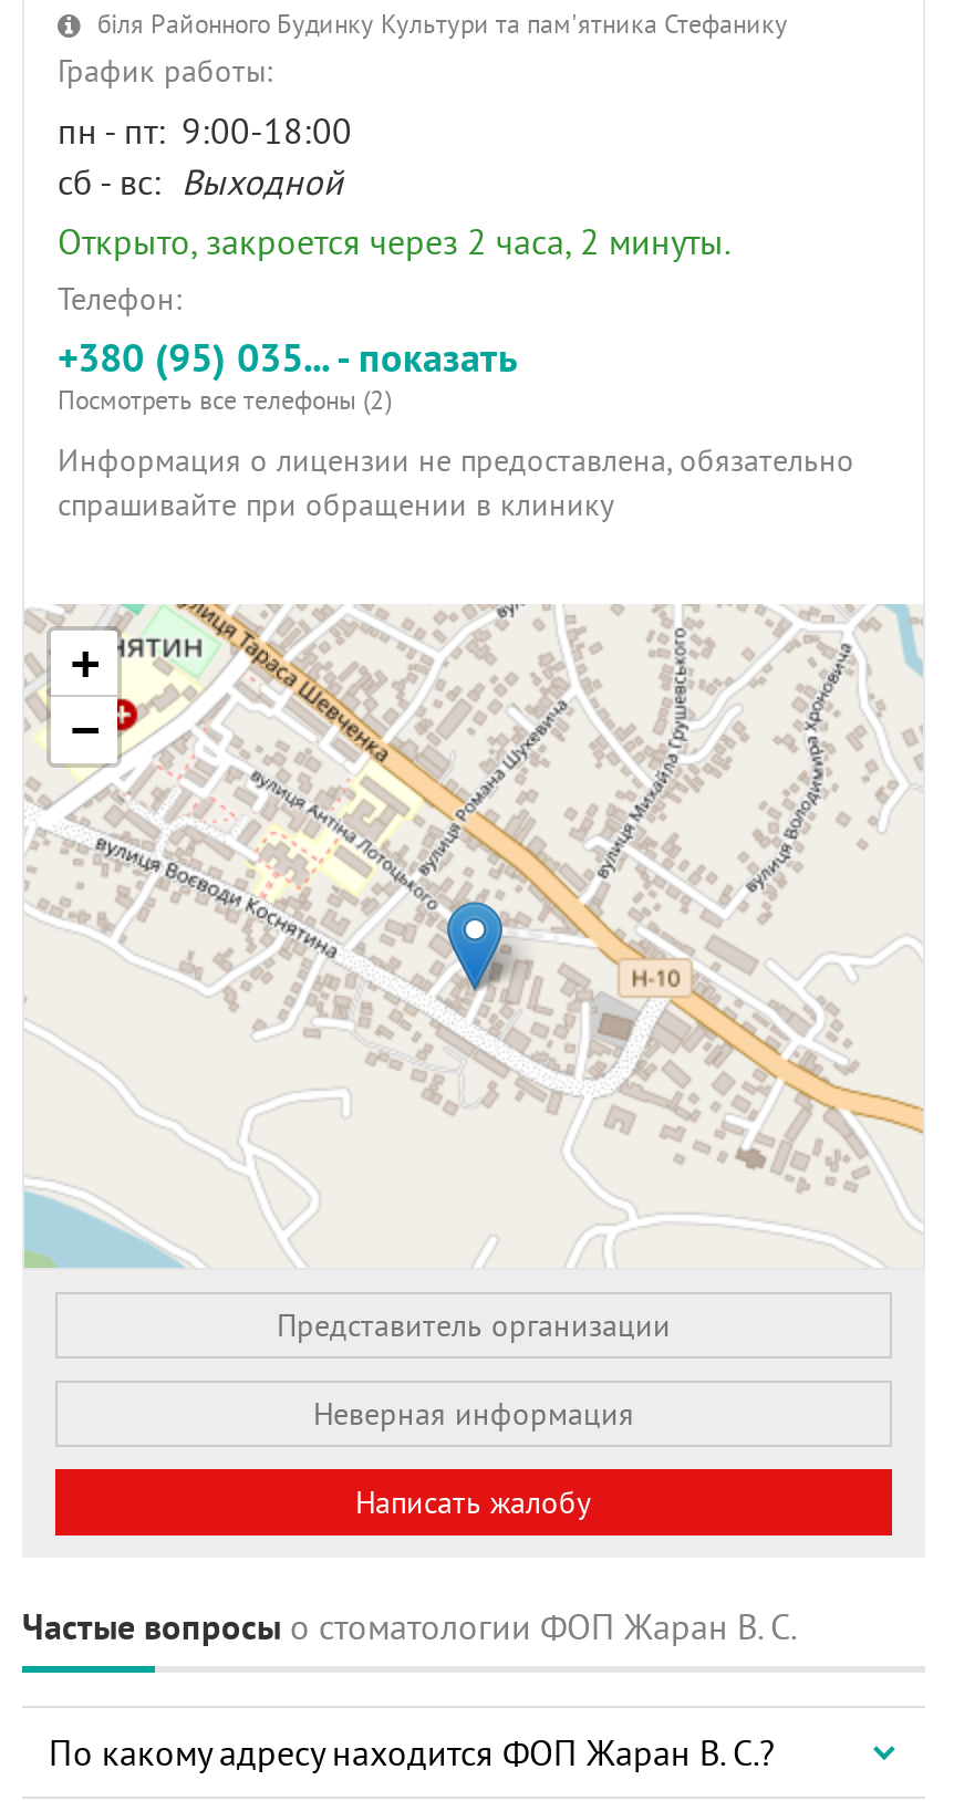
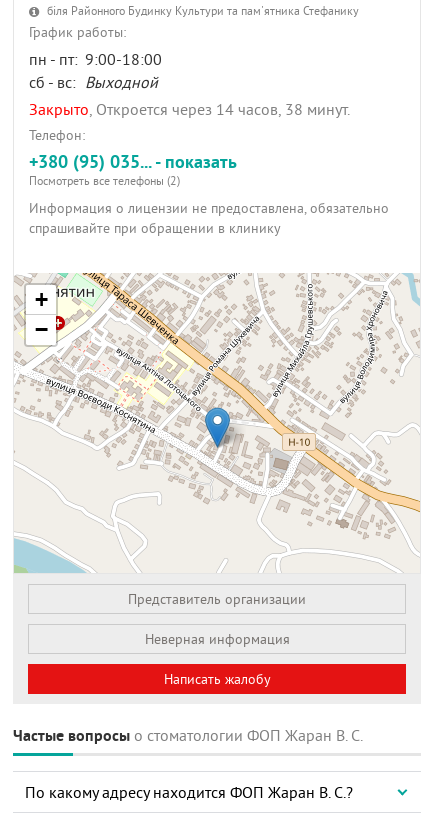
- Открыто, закроется через 2 часа, 2 минуты.
+ Закрыто, Откроется через 14 часов, 38 минут.
